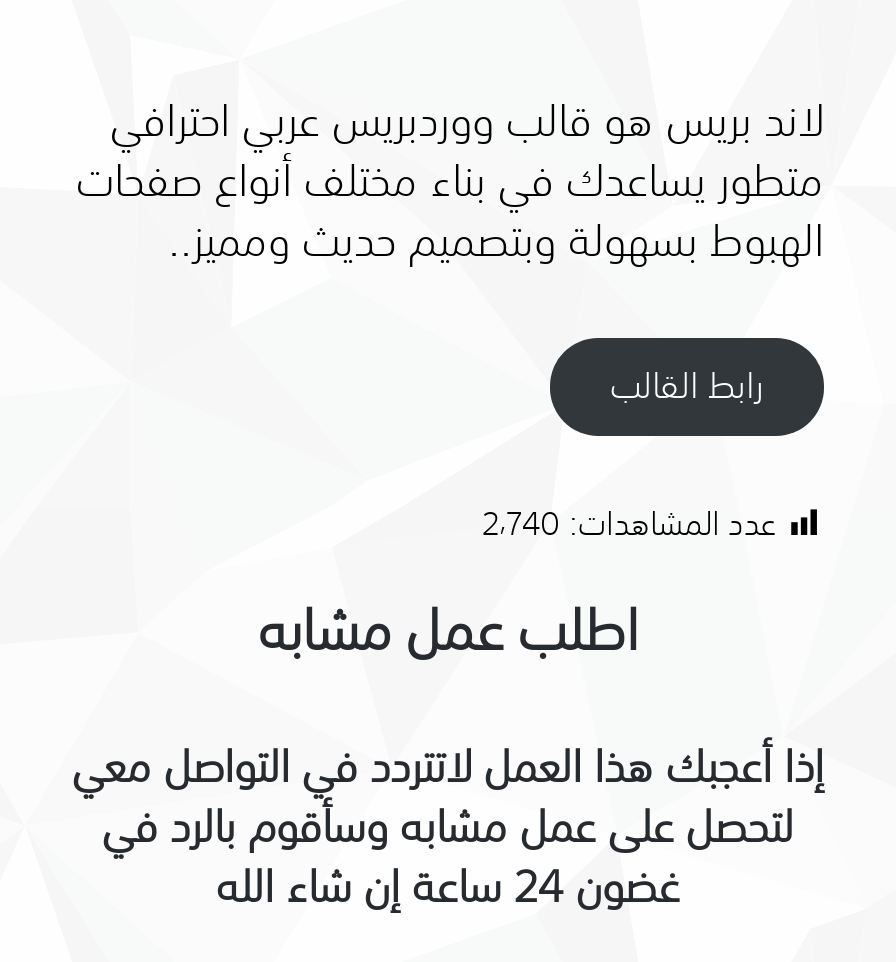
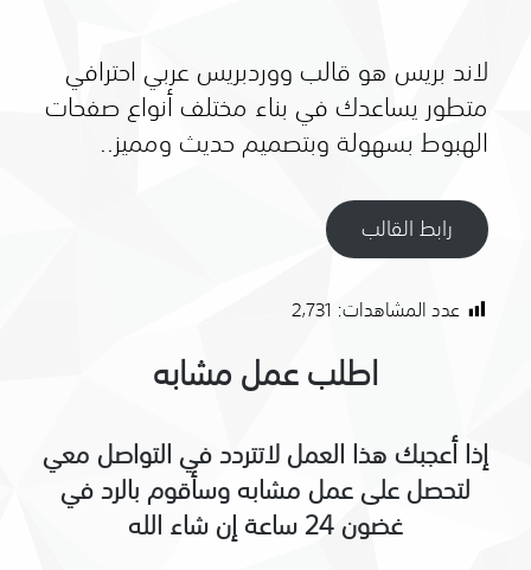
- عدد المشاهدات: 2٬740
+ عدد المشاهدات: 2٬731
